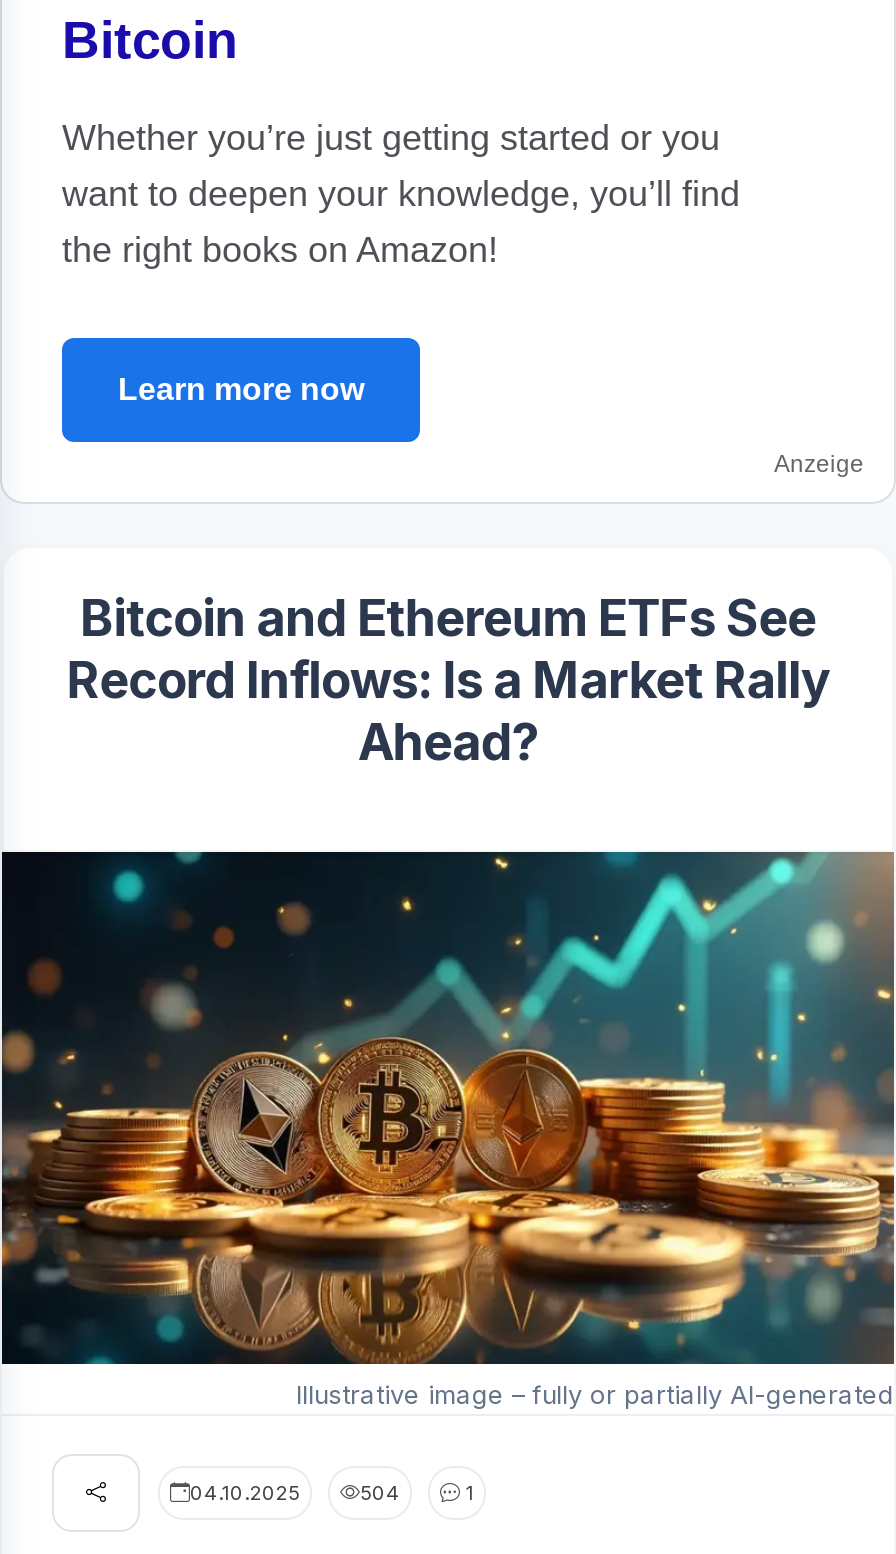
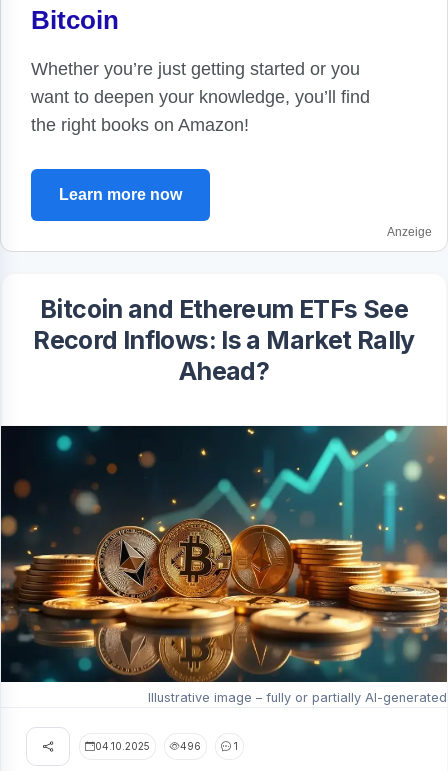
- 504
+ 496
